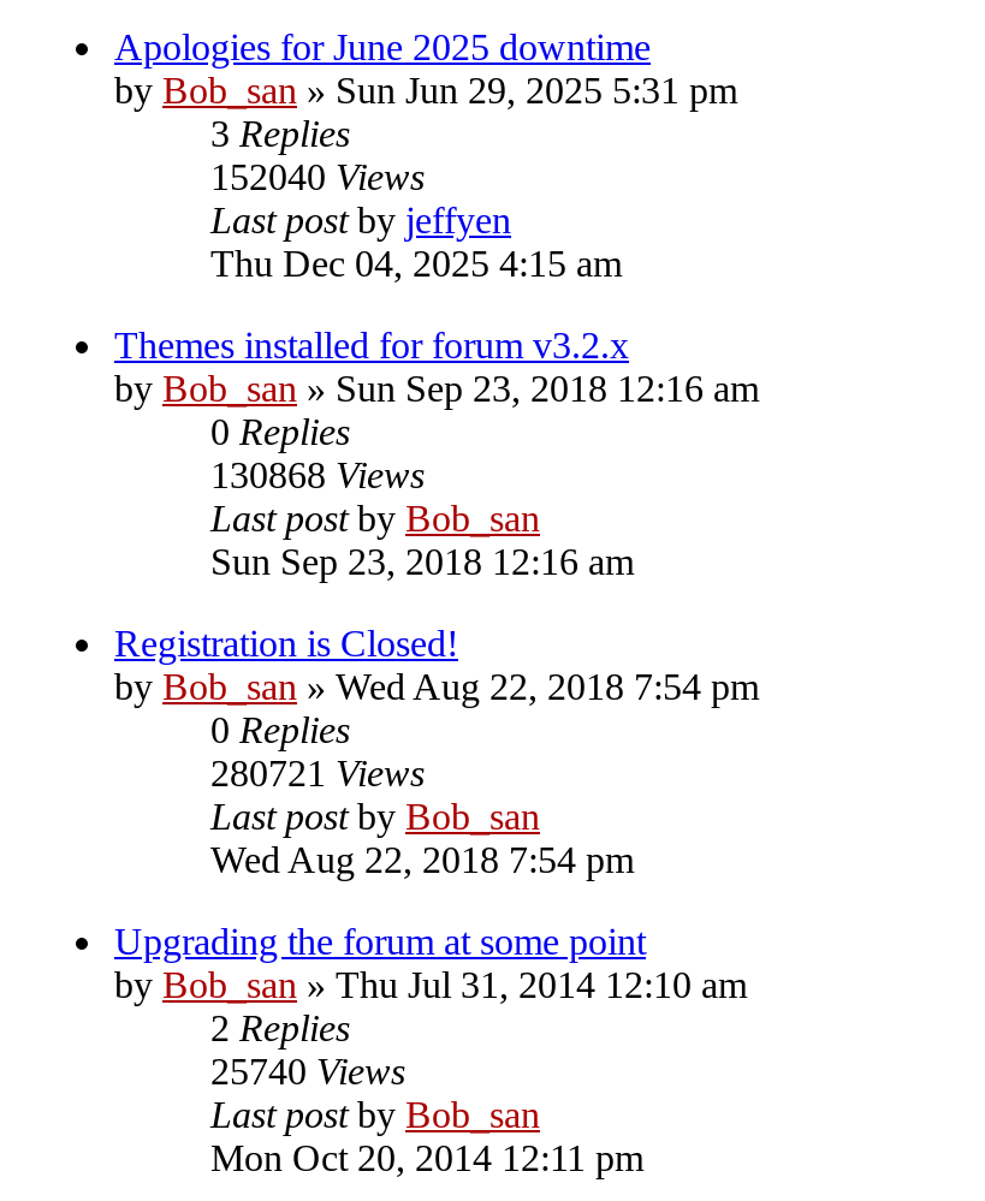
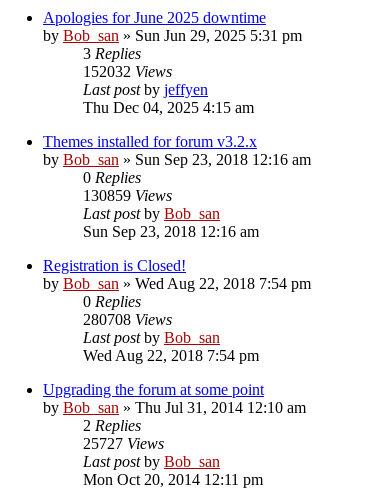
- 152040 Views
+ 152032 Views

- 130868 Views
+ 130859 Views

- 280721 Views
+ 280708 Views

- 25740 Views
+ 25727 Views
